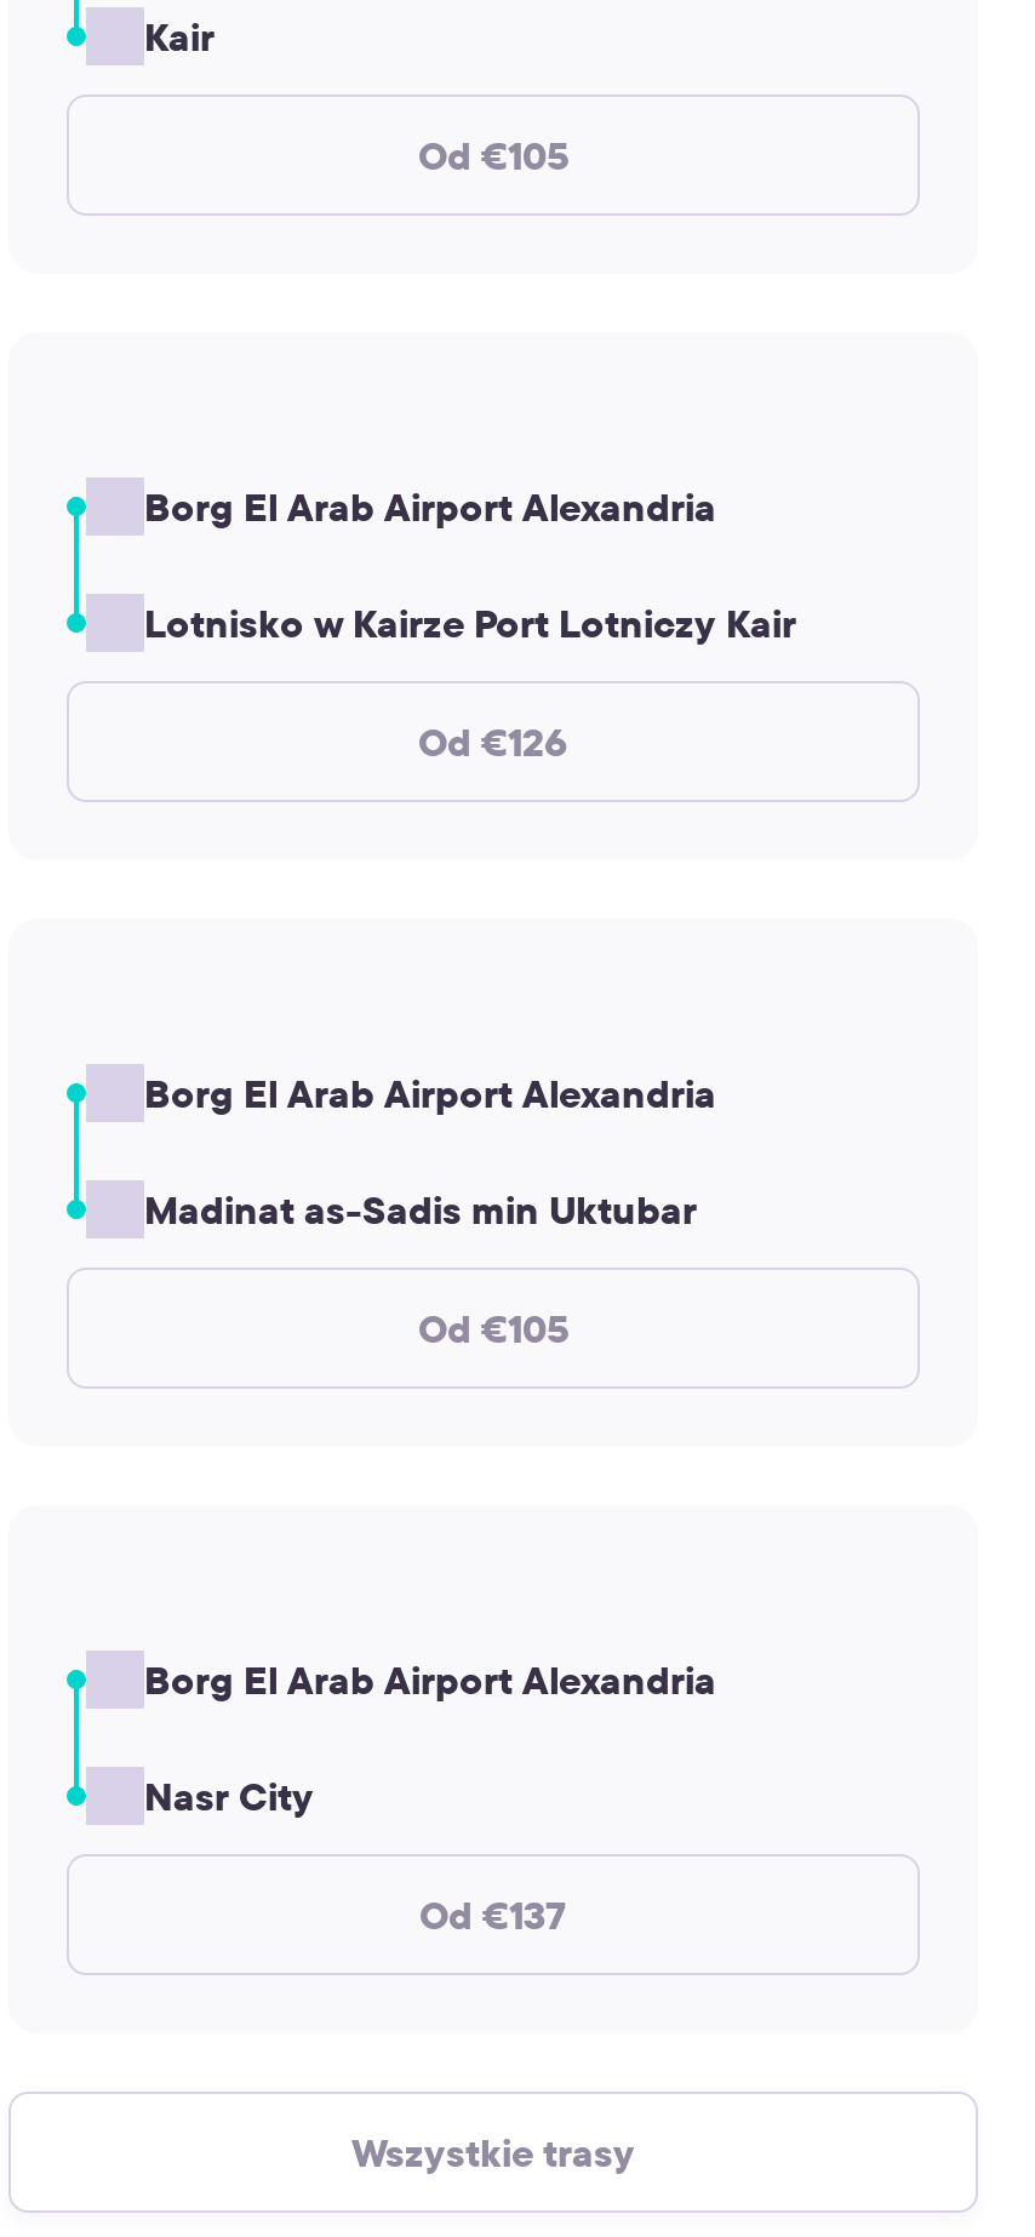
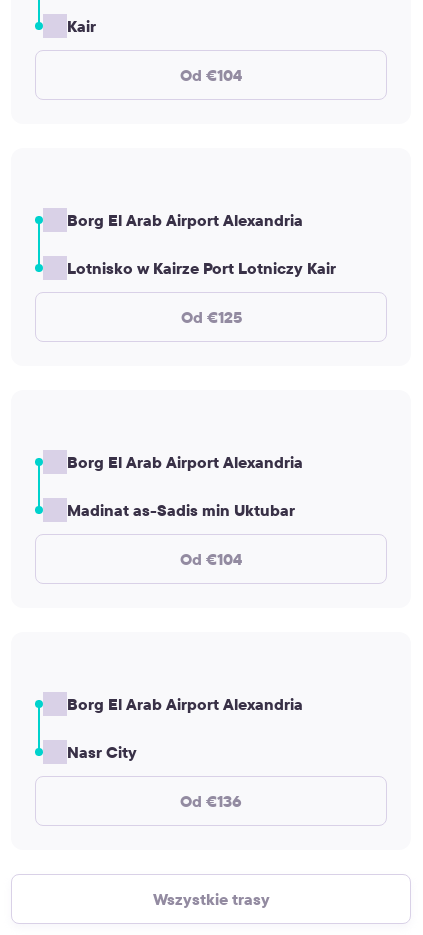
- Od €105
+ Od €104

- Od €126
+ Od €125

- Od €105
+ Od €104

- Od €137
+ Od €136
